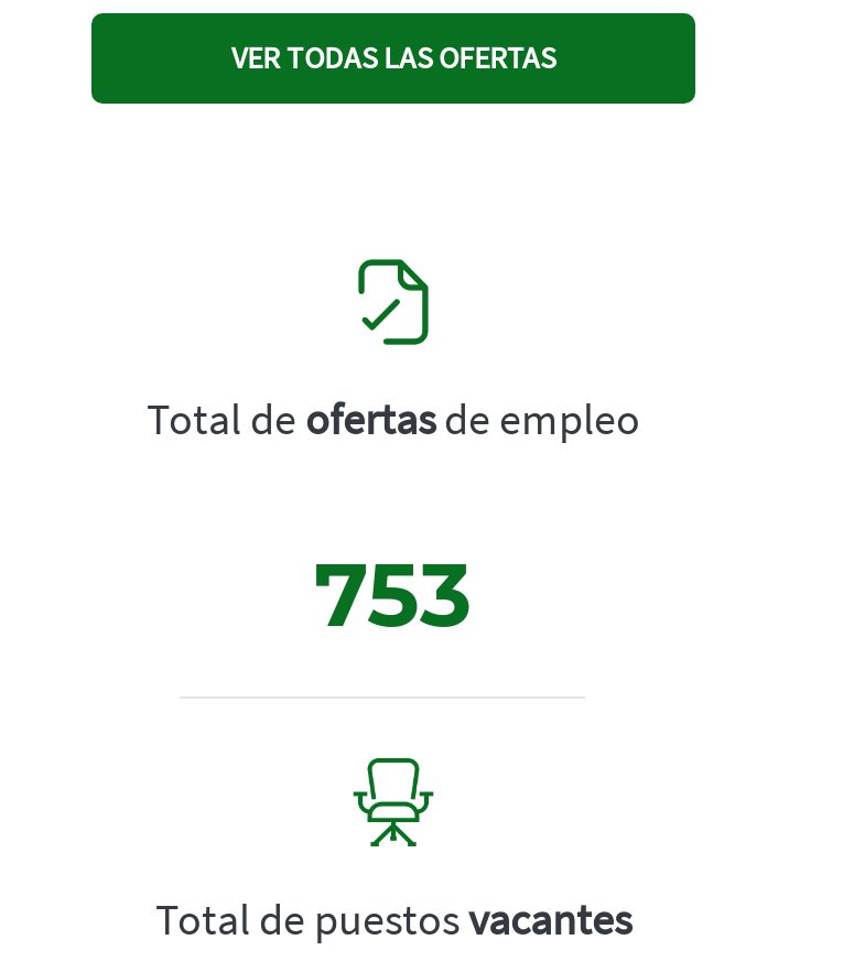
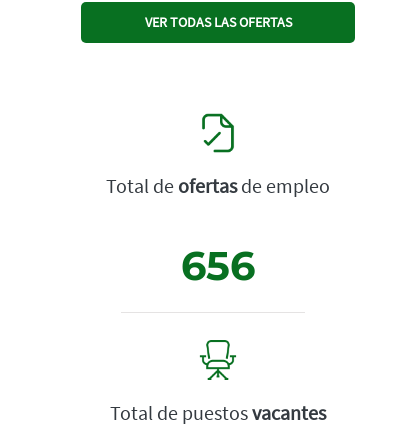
- 753
+ 656
